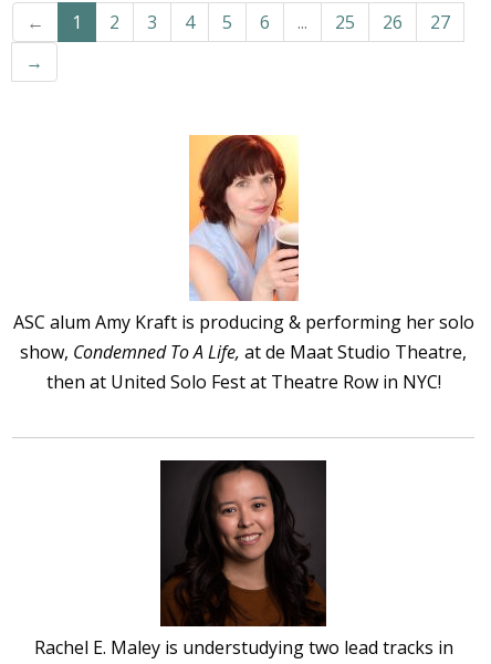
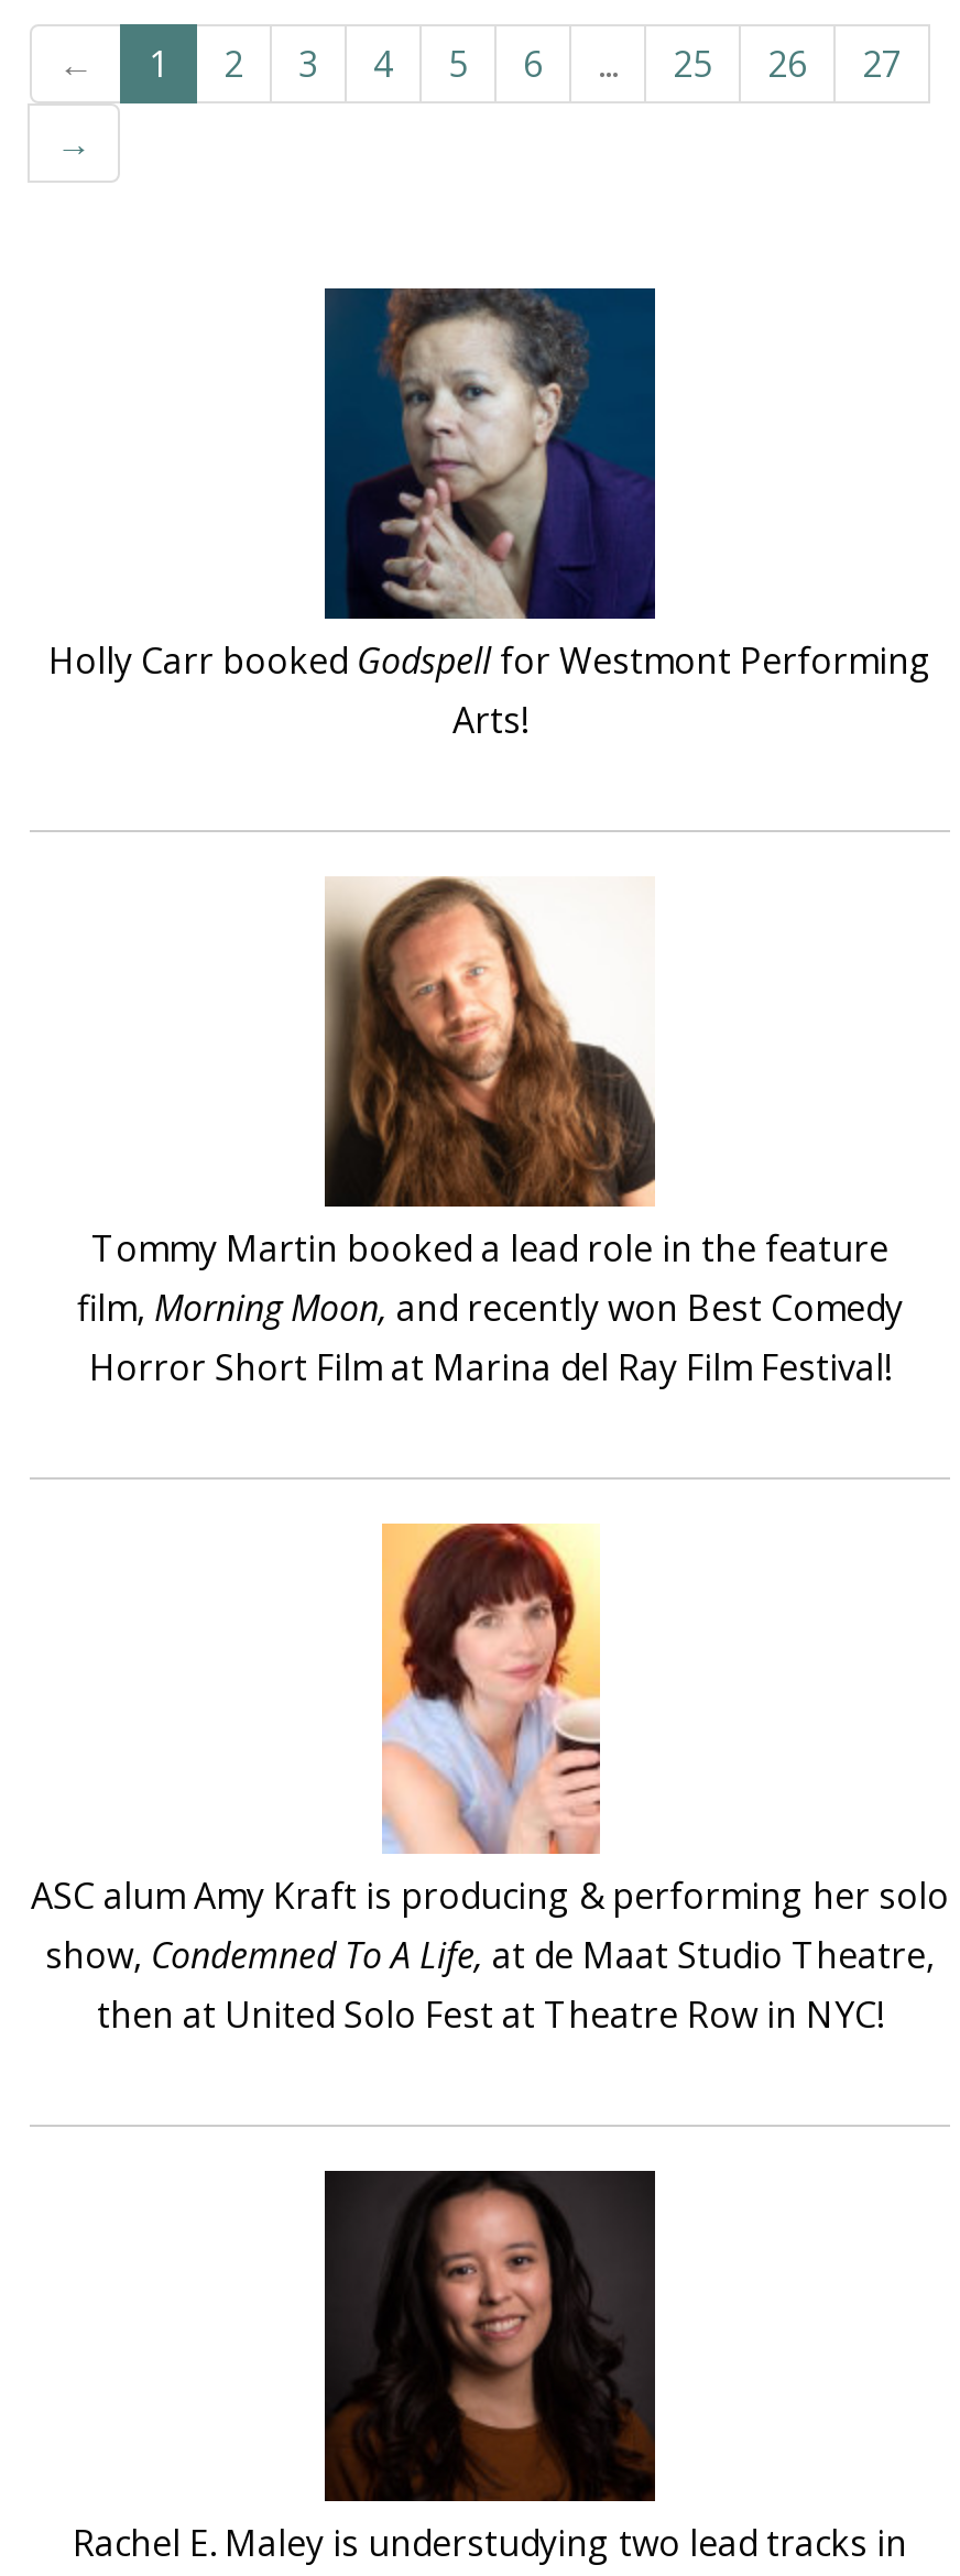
+ [image]
+ Holly Carr booked Godspell for Westmont Performing
+ Arts!

+ [image]
+ Tommy Martin booked a lead role in the feature
+ film, Morning Moon, and recently won Best Comedy
+ Horror Short Film at Marina del Ray Film Festival!
